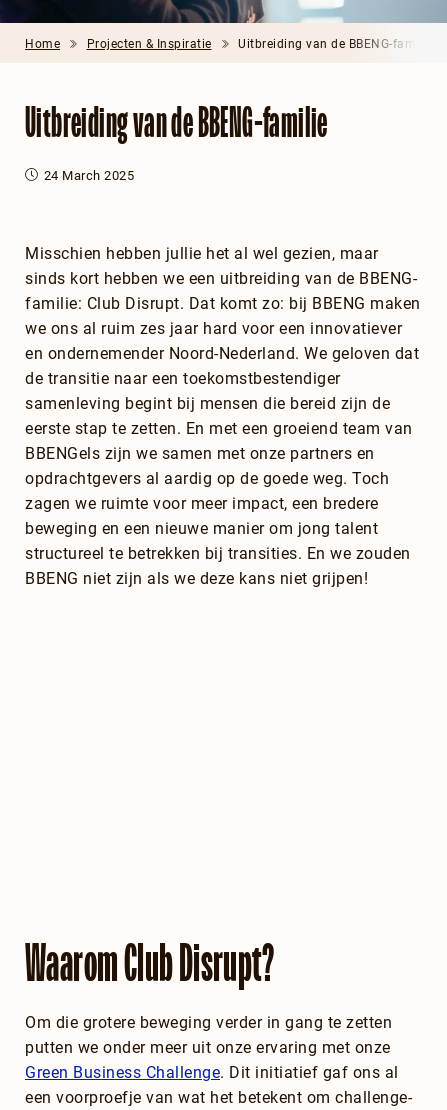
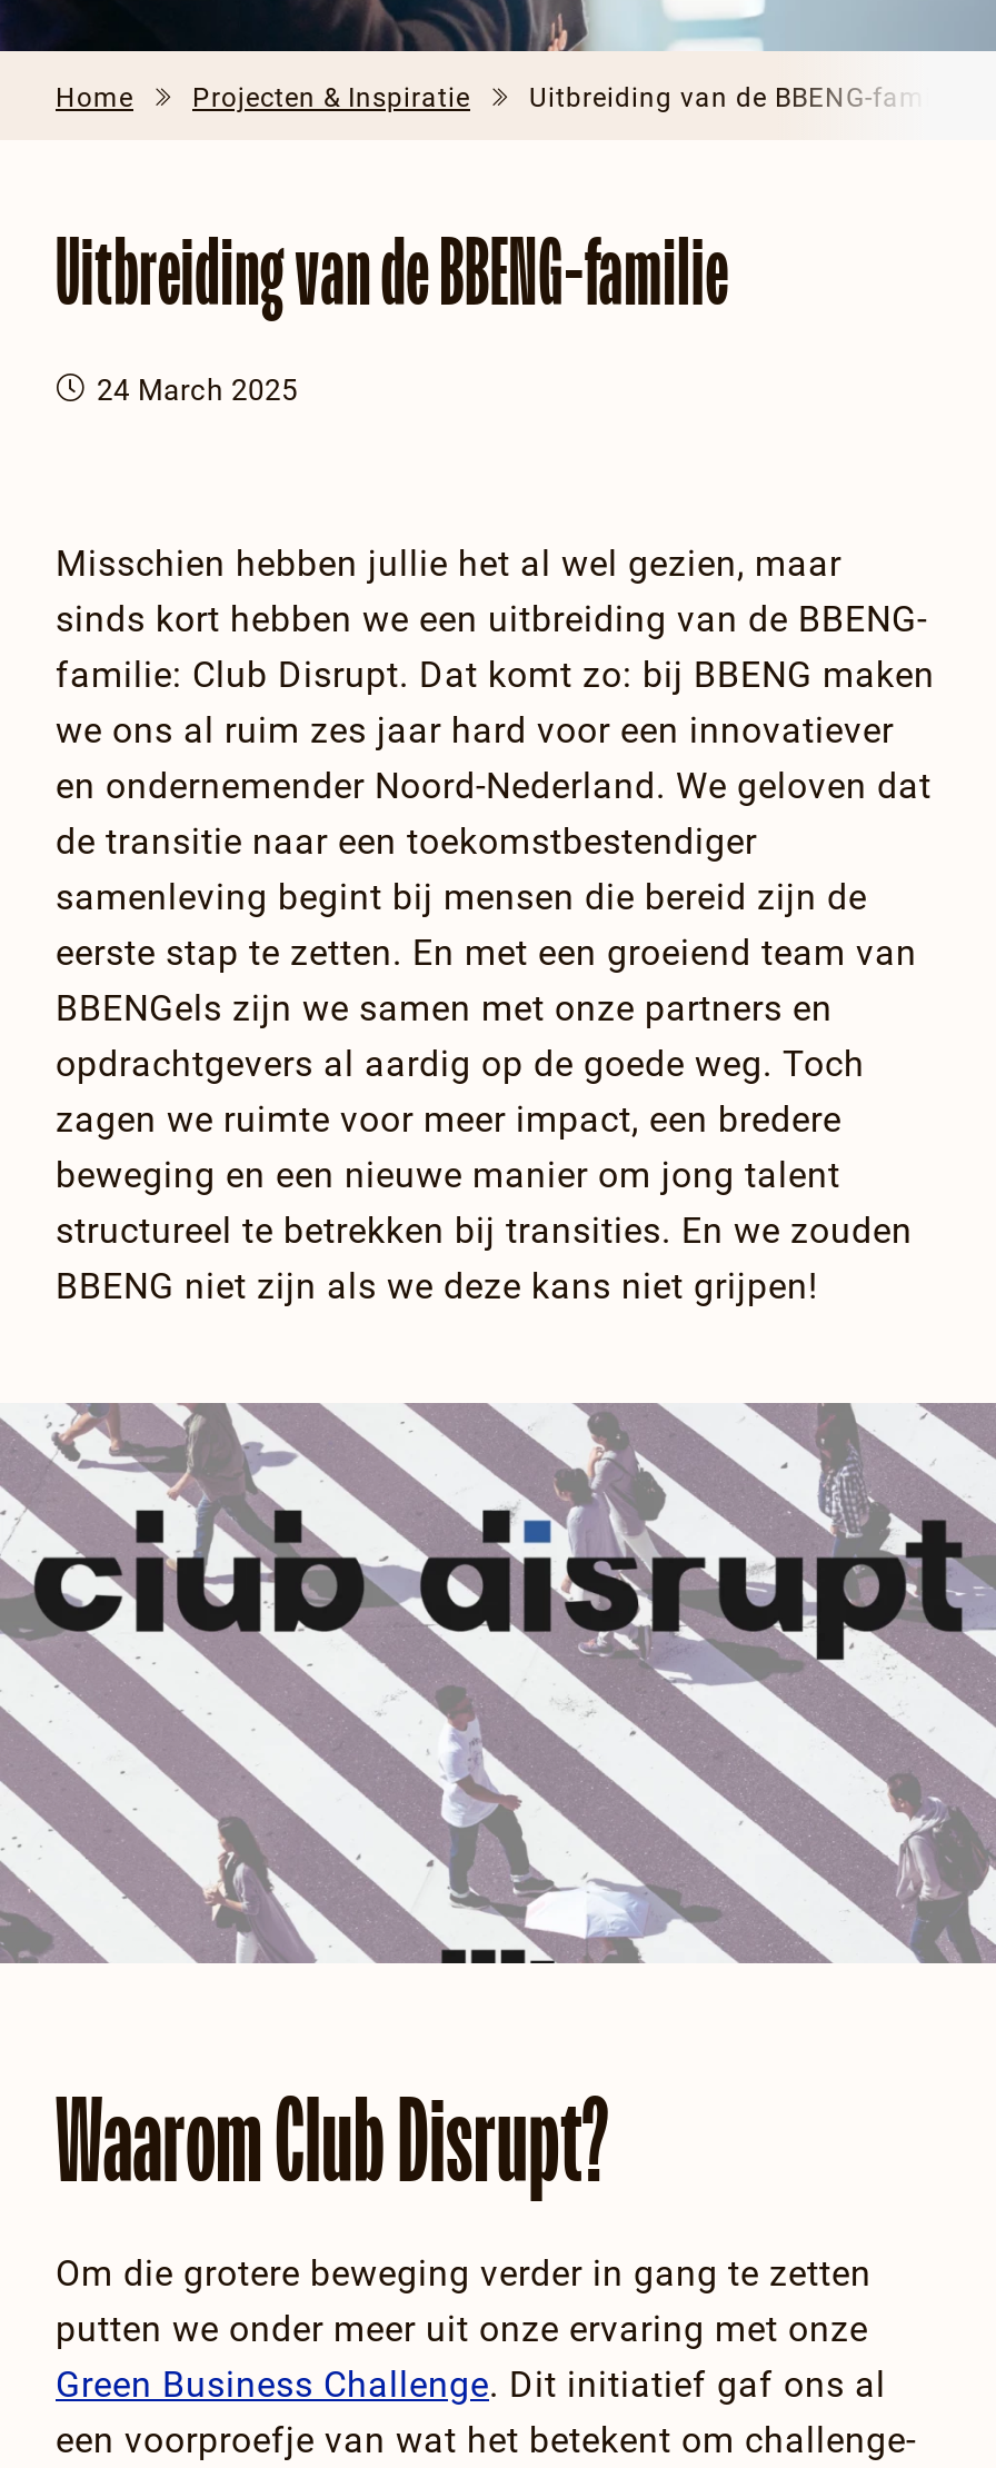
+ [image]
